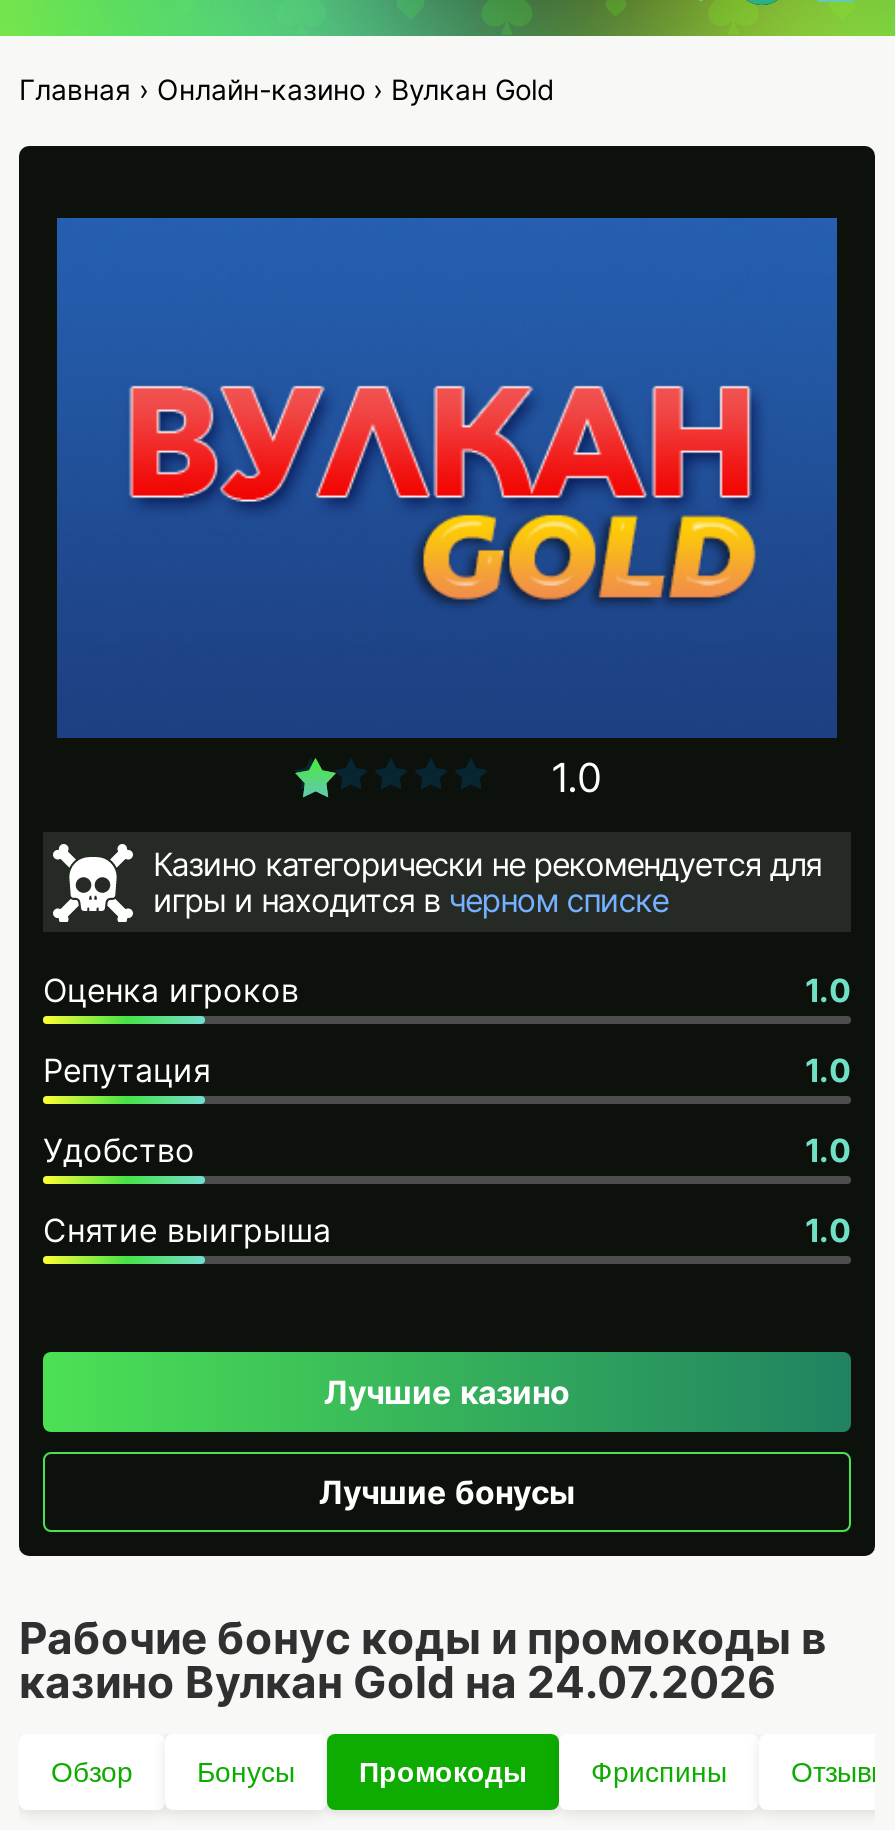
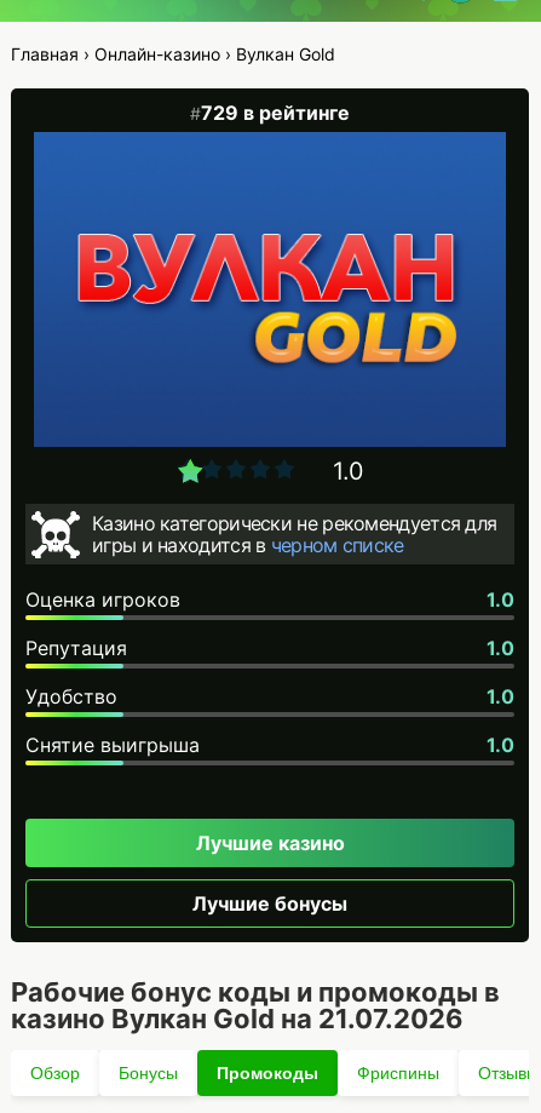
+ 729 в рейтинге

- казино Вулкан Gold на 24.07.2026
+ казино Вулкан Gold на 21.07.2026
